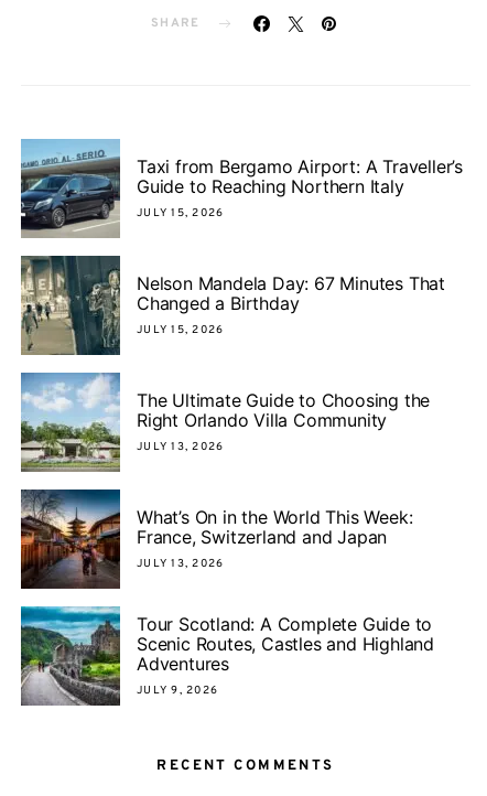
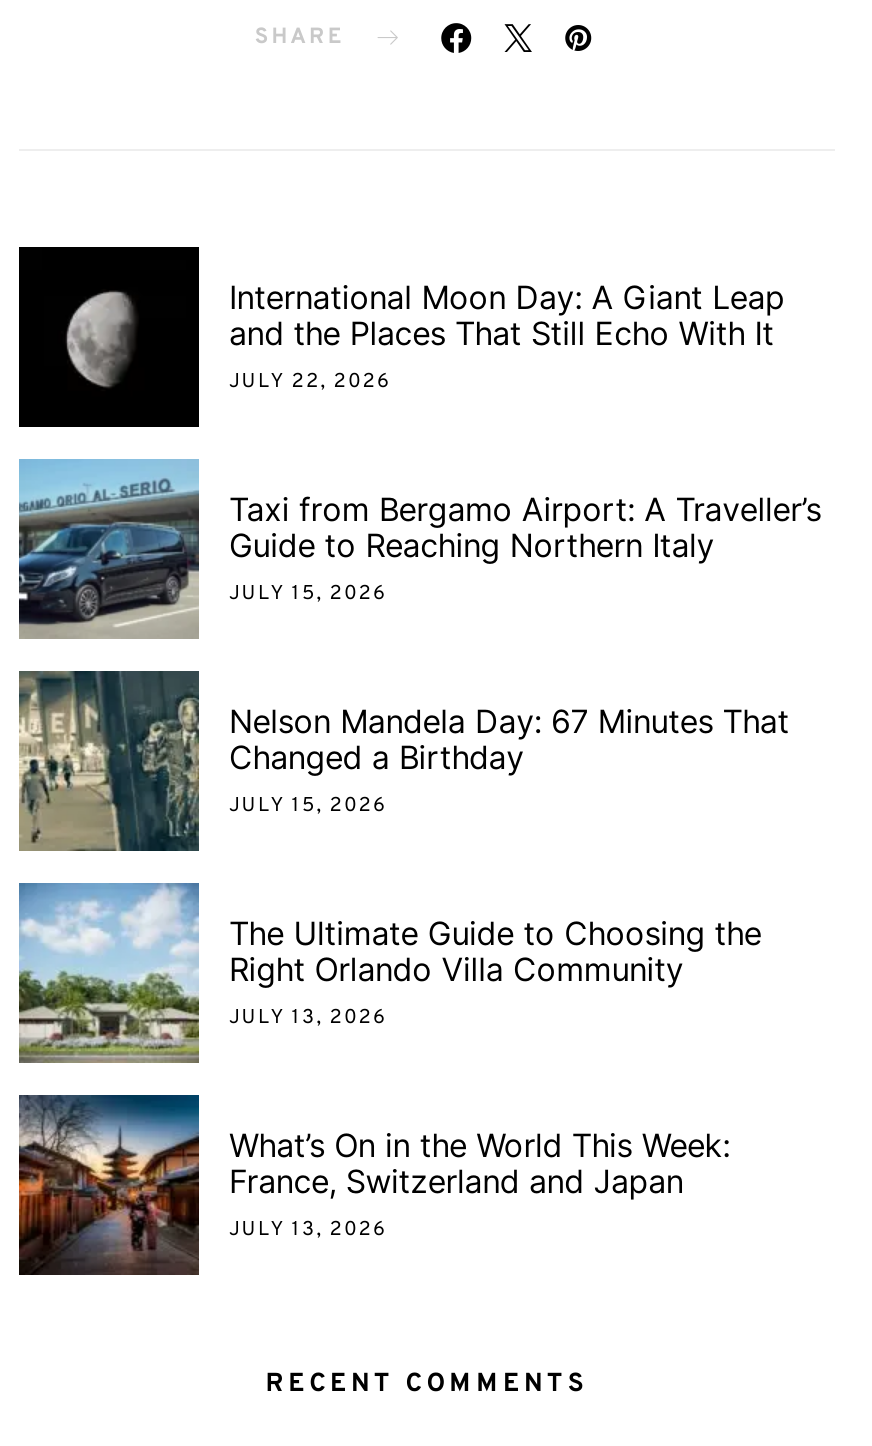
+ [image]
+ International Moon Day: A Giant Leap
+ and the Places That Still Echo With It
+ JULY 22, 2026

moved down: [image] | Taxi from Bergamo Airport: A Traveller’s | Guide to Reaching Northern Italy | ... | France, Switzerland and Japan | JULY 13, 2026

- [image]
- Tour Scotland: A Complete Guide to
- Scenic Routes, Castles and Highland
- Adventures
- JULY 9, 2026
